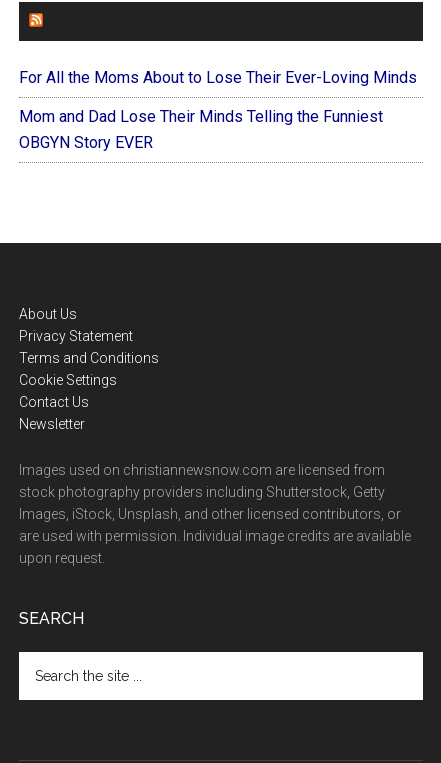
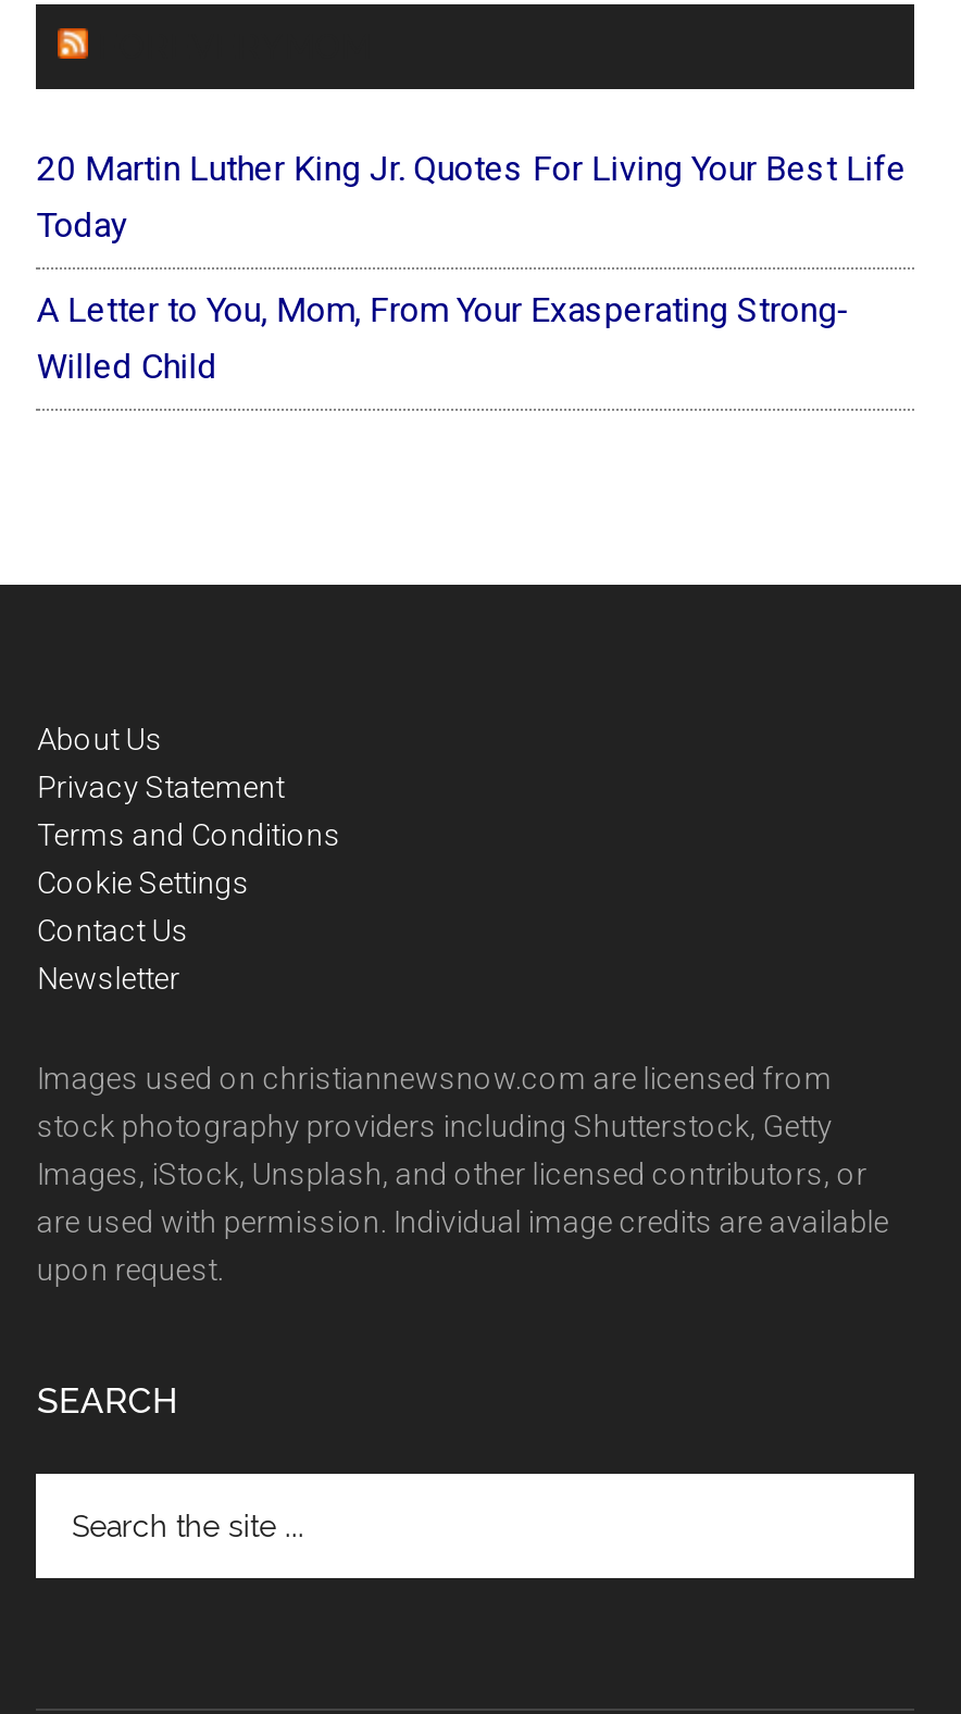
- For All the Moms About to Lose Their Ever-Loving Minds
+ 20 Martin Luther King Jr. Quotes For Living Your Best Life
+ Today

- Mom and Dad Lose Their Minds Telling the Funniest
- OBGYN Story EVER
+ A Letter to You, Mom, From Your Exasperating Strong-
+ Willed Child
